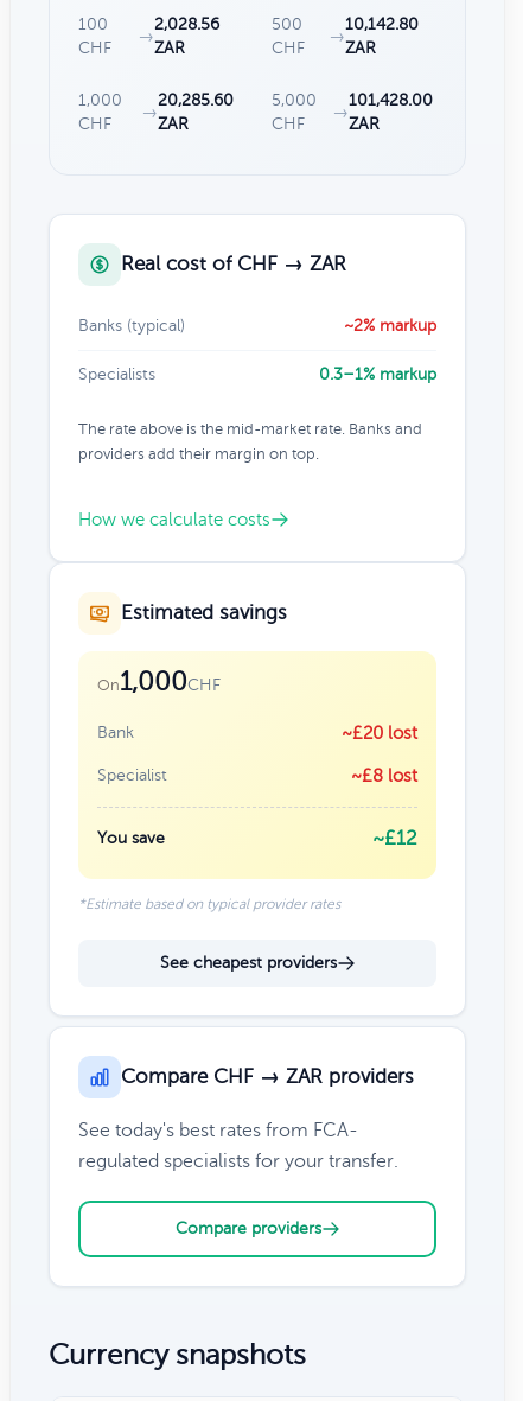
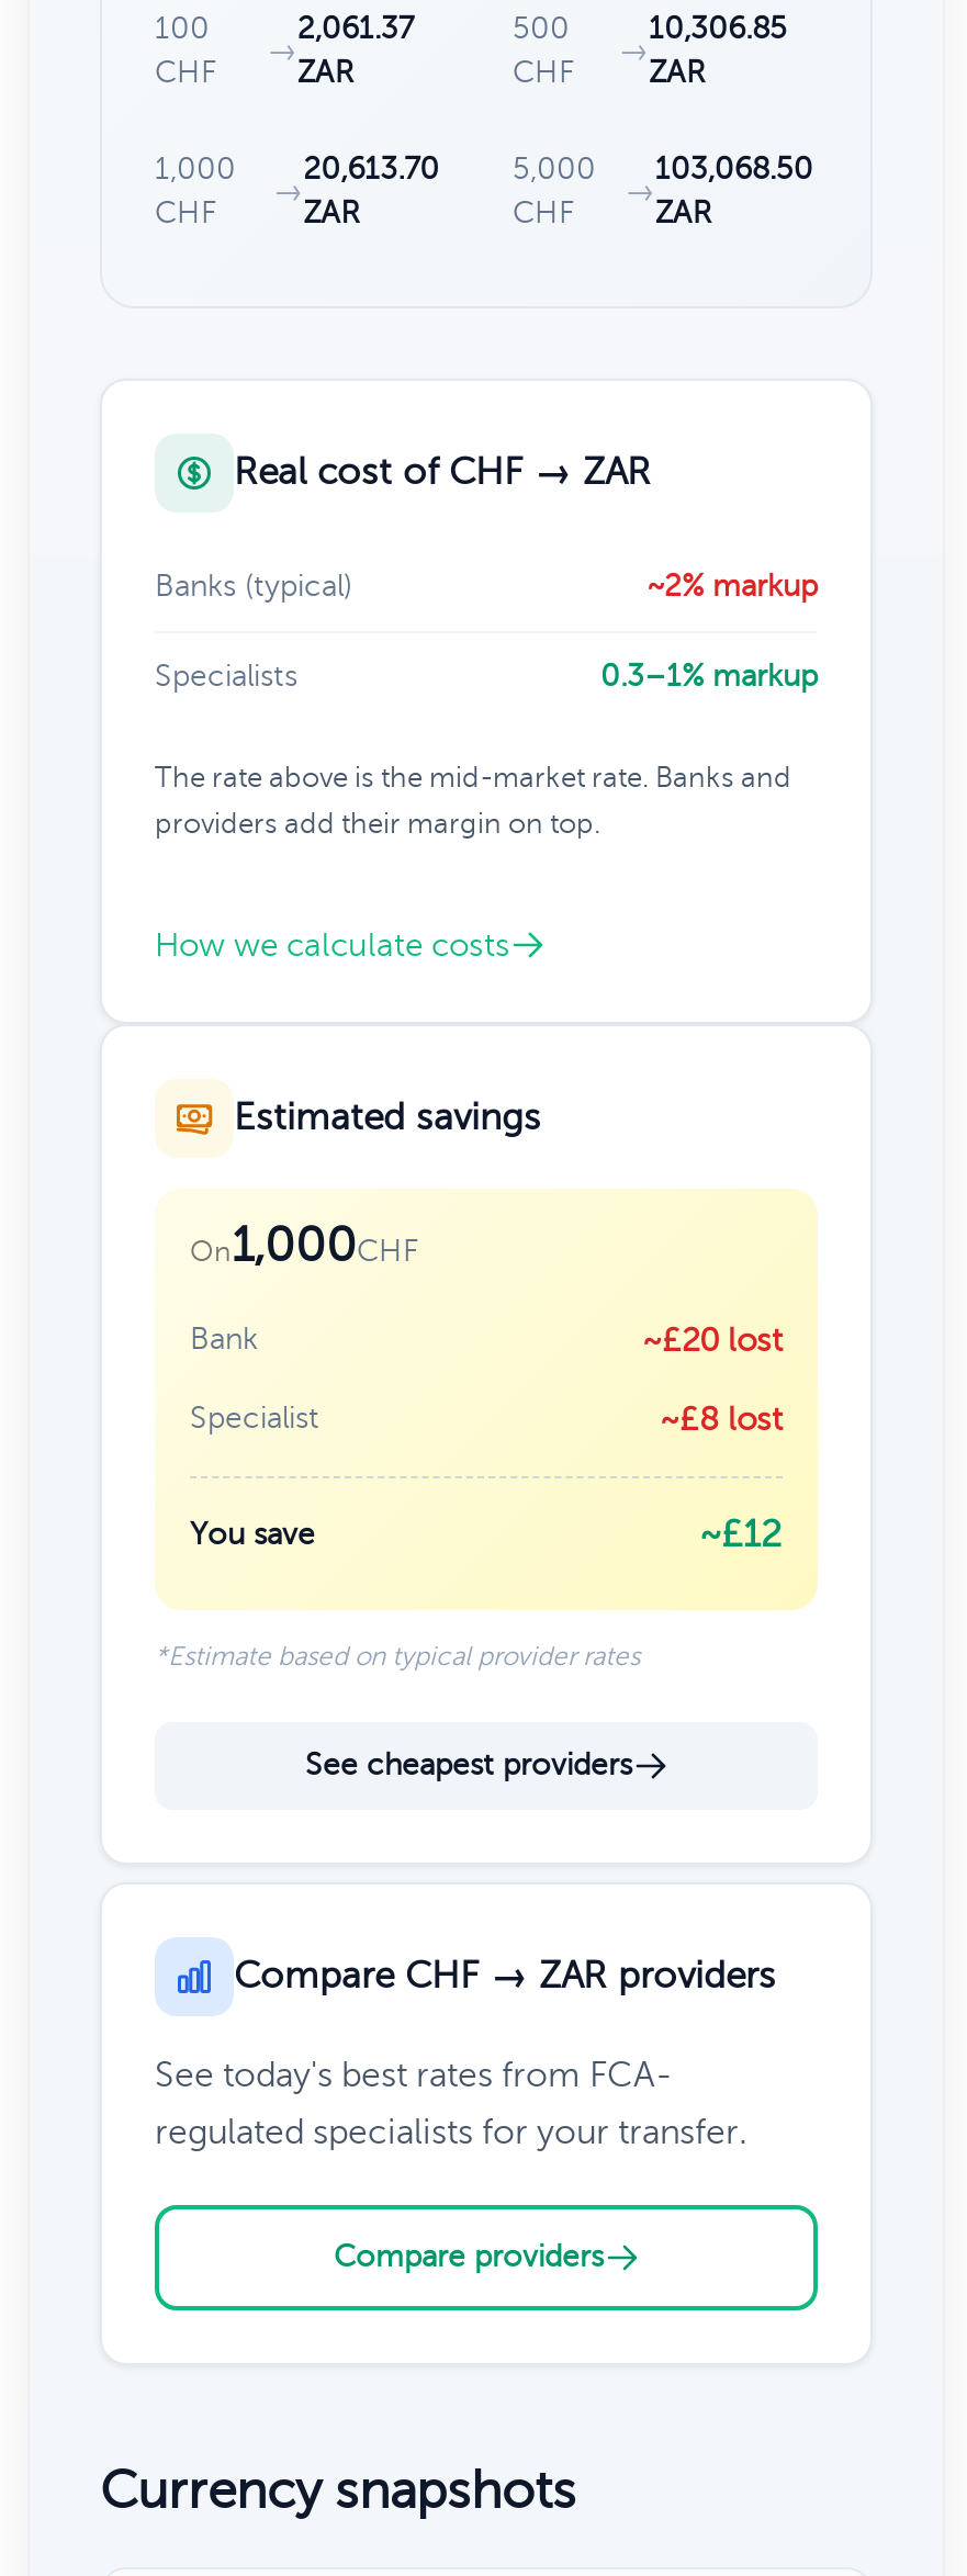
- 2,028.56
+ 2,061.37

- 10,142.80
+ 10,306.85

- 20,285.60
+ 20,613.70

- 5,000 101,428.00
+ 5,000 103,068.50
